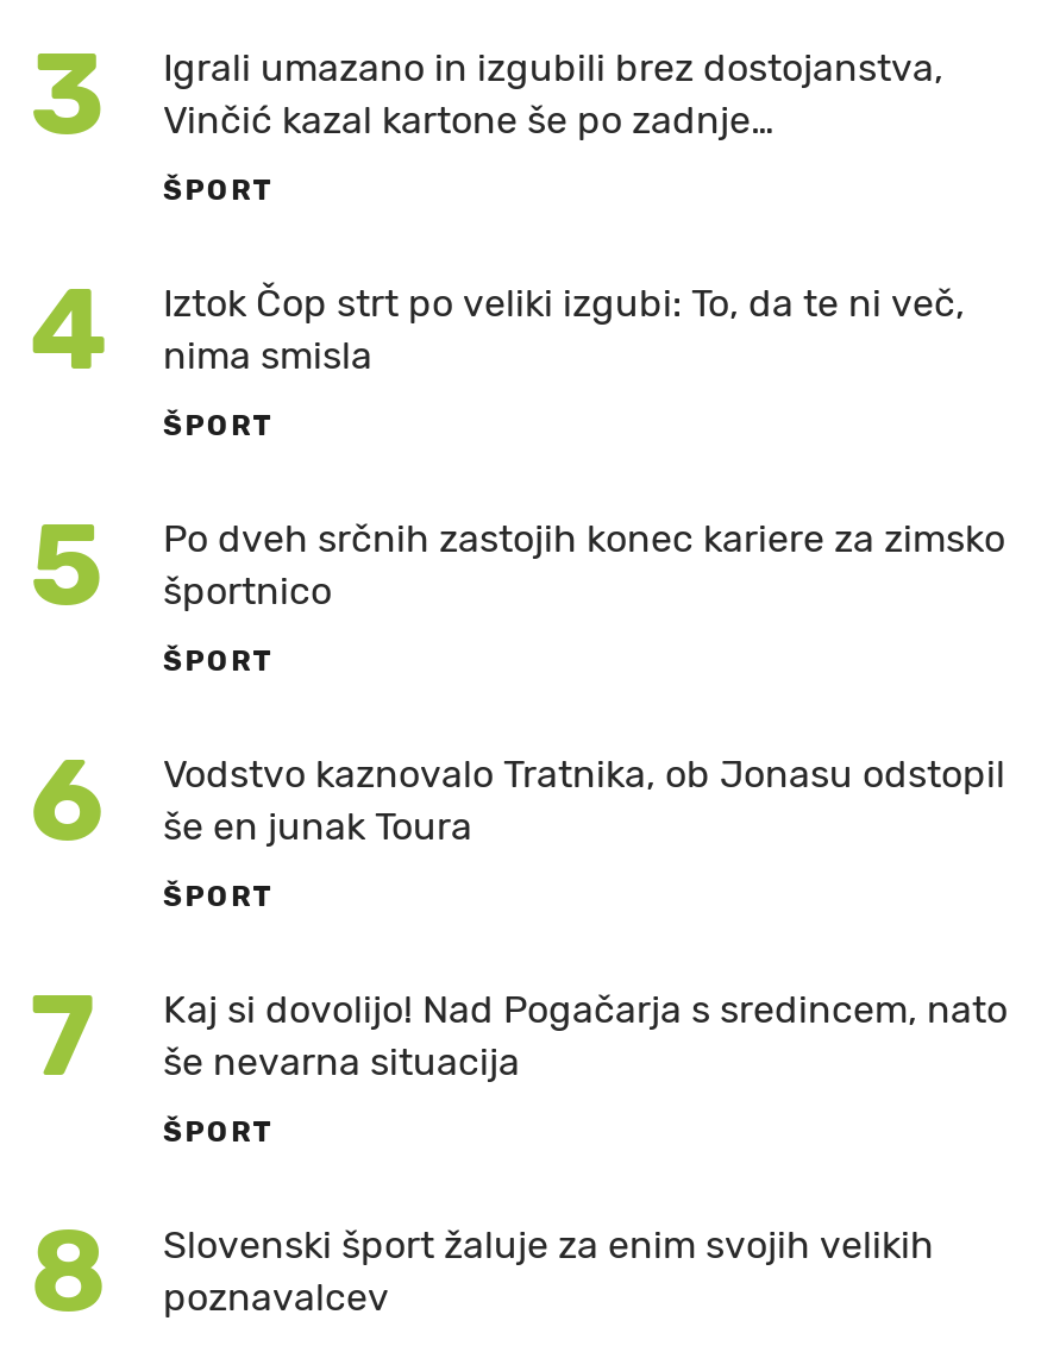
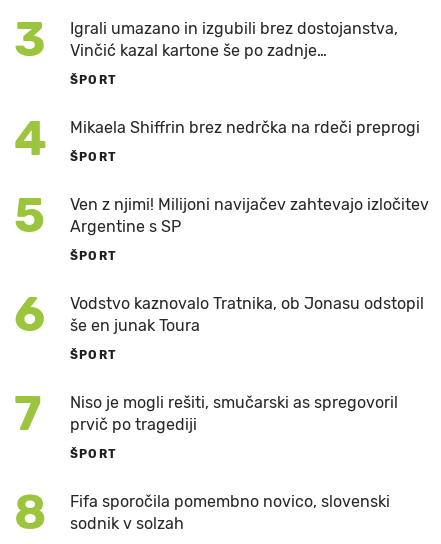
- Iztok Čop strt po veliki izgubi: To, da te ni več,
- nima smisla
+ Mikaela Shiffrin brez nedrčka na rdeči preprogi

- Po dveh srčnih zastojih konec kariere za zimsko
- športnico
+ Ven z njimi! Milijoni navijačev zahtevajo izločitev
+ Argentine s SP

- Kaj si dovolijo! Nad Pogačarja s sredincem, nato
- še nevarna situacija
+ Niso je mogli rešiti, smučarski as spregovoril
+ prvič po tragediji

- Slovenski šport žaluje za enim svojih velikih
- poznavalcev
+ Fifa sporočila pomembno novico, slovenski
+ sodnik v solzah
